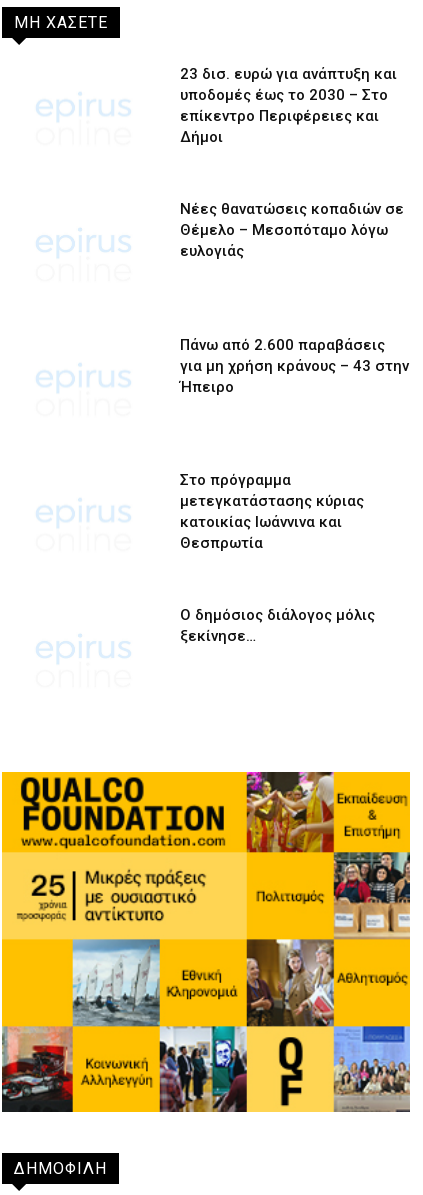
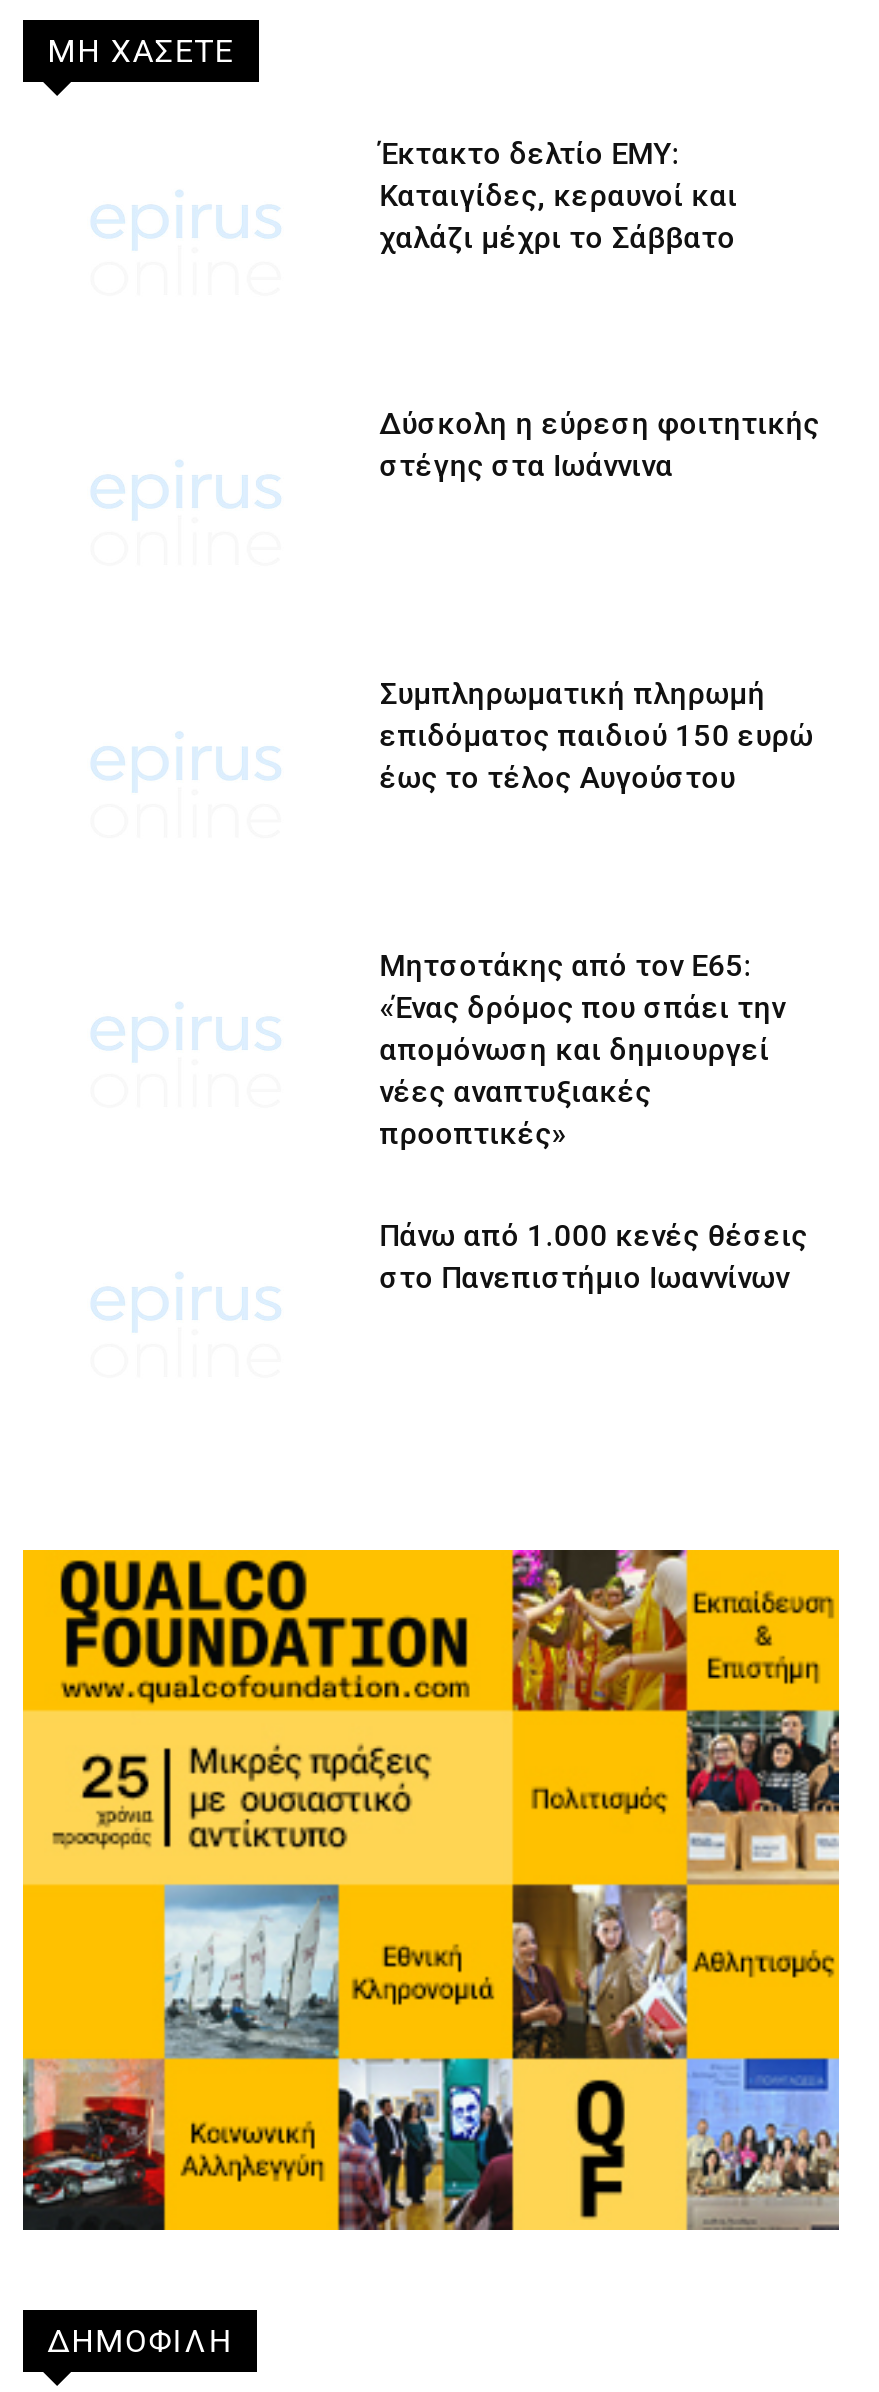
- 23 δισ. ευρώ για ανάπτυξη και
- υποδομές έως το 2030 – Στο
- επίκεντρο Περιφέρειες και
- Δήμοι
+ Έκτακτο δελτίο ΕΜΥ:
+ Καταιγίδες, κεραυνοί και
+ χαλάζι μέχρι το Σάββατο

- Νέες θανατώσεις κοπαδιών σε
- Θέμελο – Μεσοπόταμο λόγω
- ευλογιάς
+ Δύσκολη η εύρεση φοιτητικής
+ στέγης στα Ιωάννινα

- Πάνω από 2.600 παραβάσεις
- για μη χρήση κράνους – 43 στην
- Ήπειρο
+ Συμπληρωματική πληρωμή
+ επιδόματος παιδιού 150 ευρώ
+ έως το τέλος Αυγούστου

- Στο πρόγραμμα
- μετεγκατάστασης κύριας
- κατοικίας Ιωάννινα και
- Θεσπρωτία
+ Μητσοτάκης από τον Ε65:
+ «Ένας δρόμος που σπάει την
+ απομόνωση και δημιουργεί
+ νέες αναπτυξιακές
+ προοπτικές»

- Ο δημόσιος διάλογος μόλις
- ξεκίνησε…
+ Πάνω από 1.000 κενές θέσεις
+ στο Πανεπιστήμιο Ιωαννίνων
